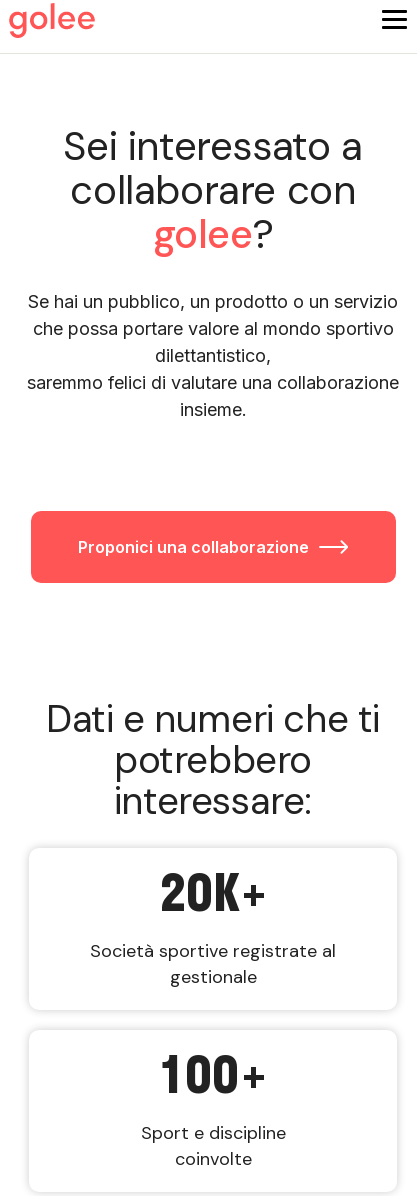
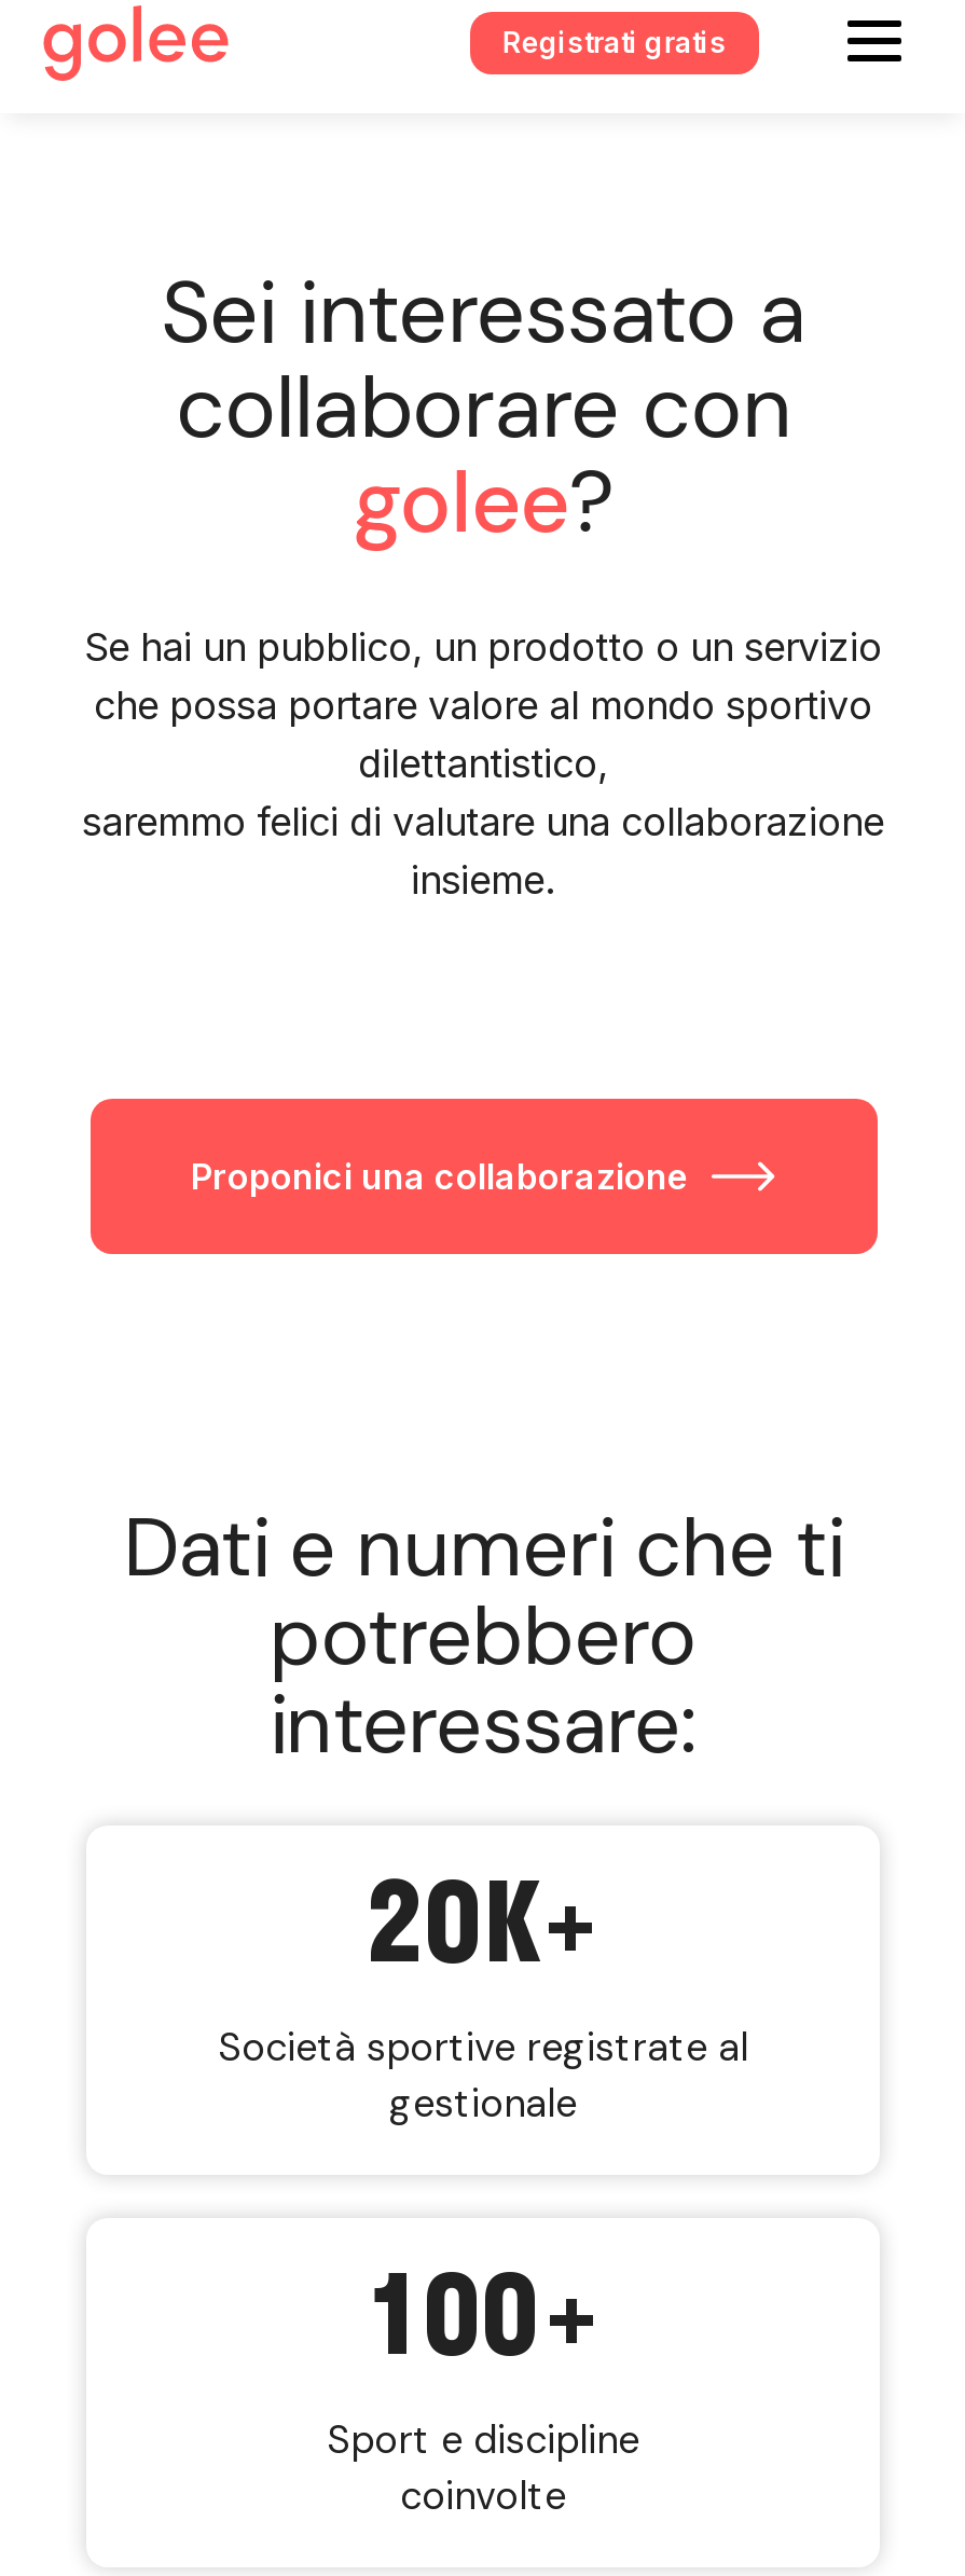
+ Registrati gratis
